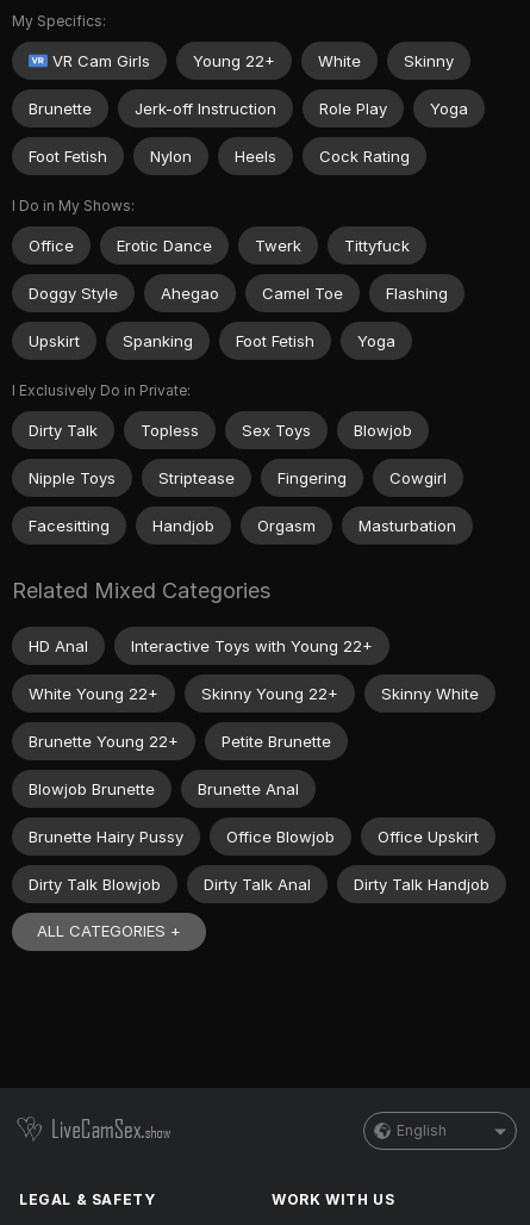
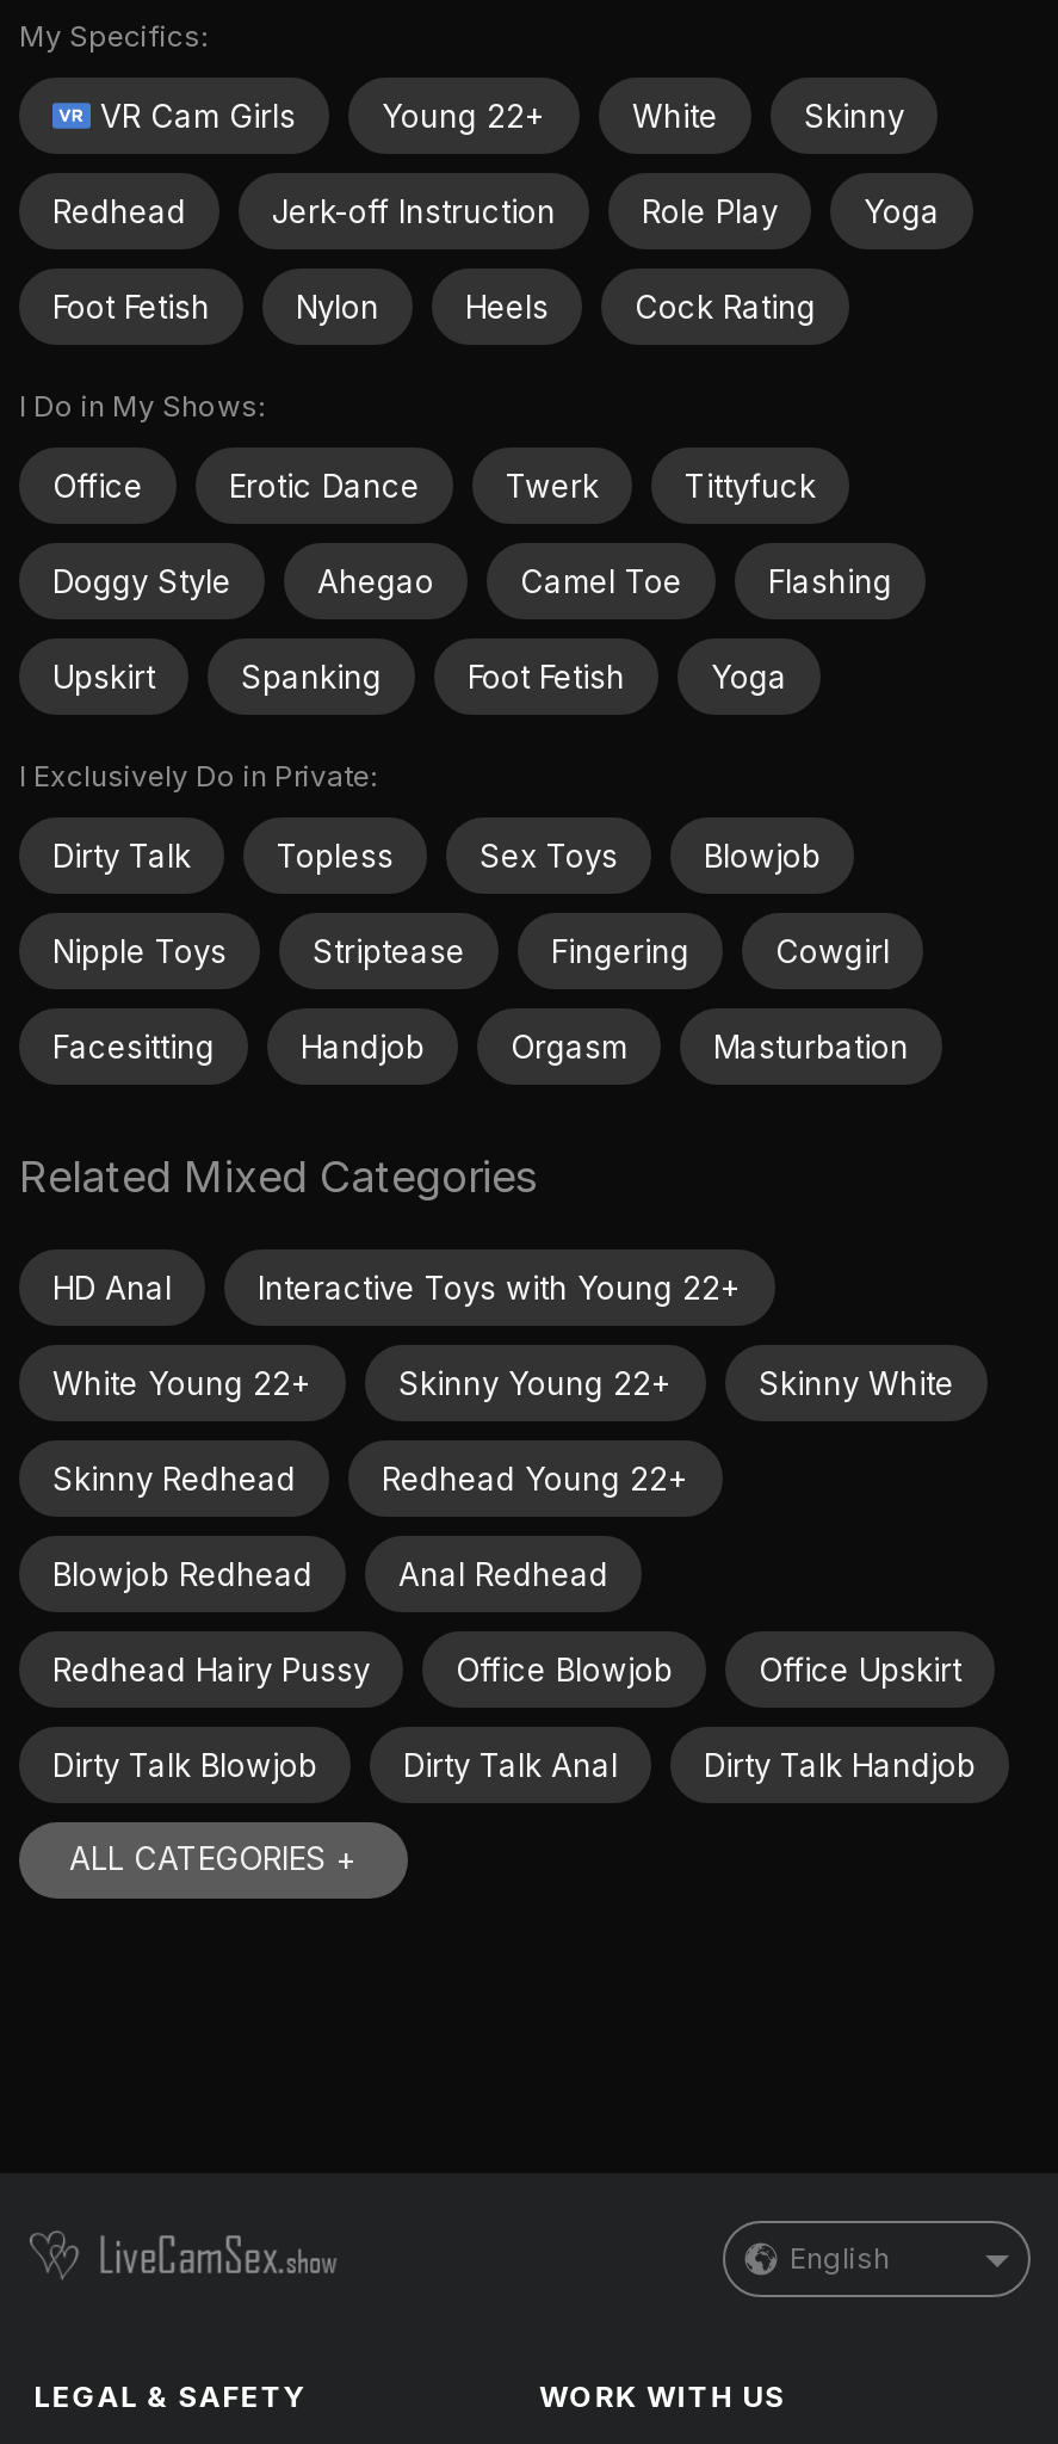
- Brunette
+ Redhead

- Brunette Young 22+
- Petite Brunette
+ Skinny Redhead
+ Redhead Young 22+

- Blowjob Brunette
- Brunette Anal
+ Blowjob Redhead
+ Anal Redhead

- Brunette Hairy Pussy
+ Redhead Hairy Pussy
